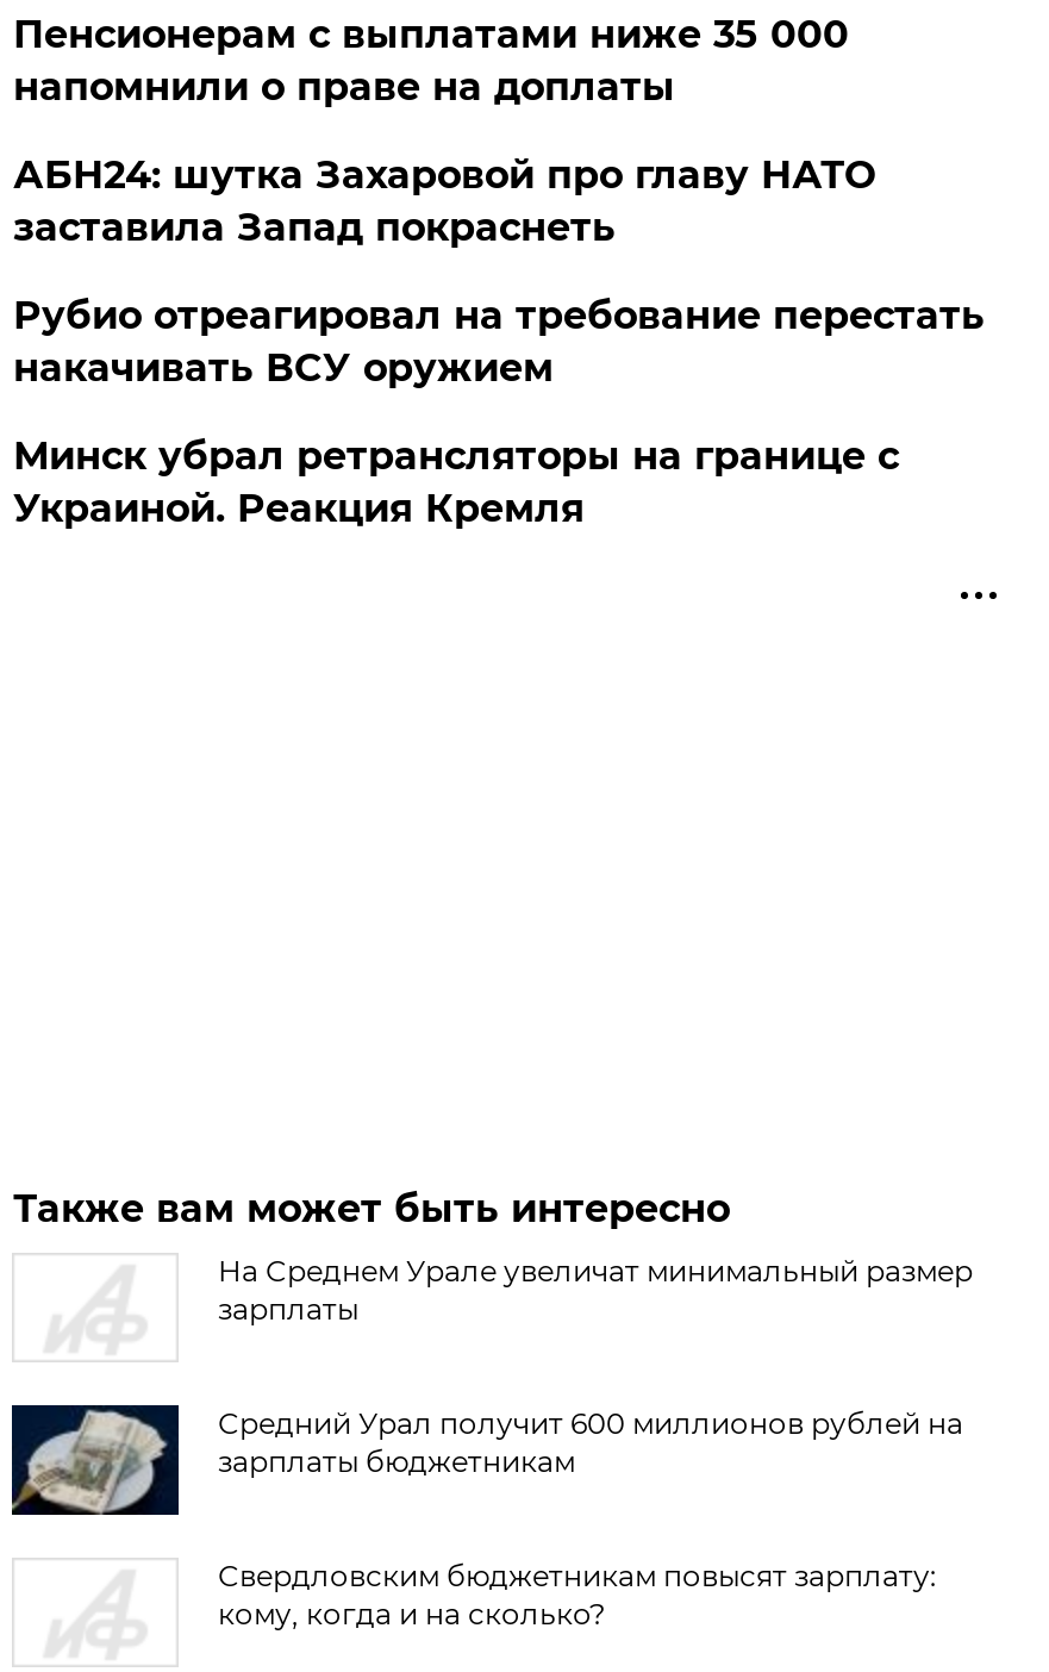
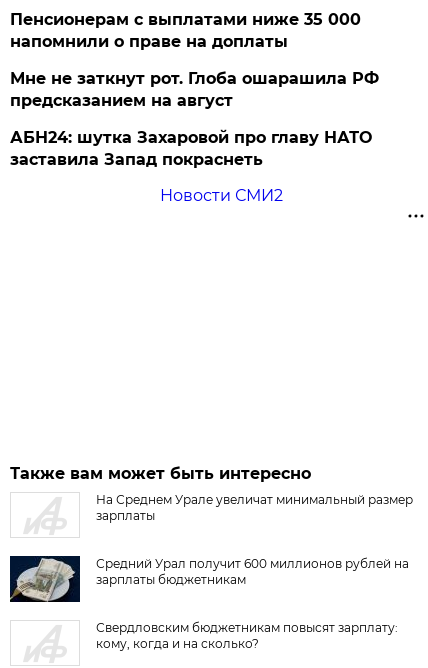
+ Мне не заткнут рот. Глоба ошарашила РФ
+ предсказанием на август

moved down: АБН24: шутка Захаровой про главу НАТО | заставила Запад покраснеть

- Рубио отреагировал на требование перестать
- накачивать ВСУ оружием
- Минск убрал ретрансляторы на границе с
- Украиной. Реакция Кремля
+ Новости СМИ2
